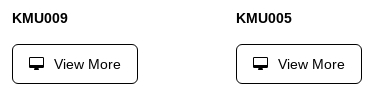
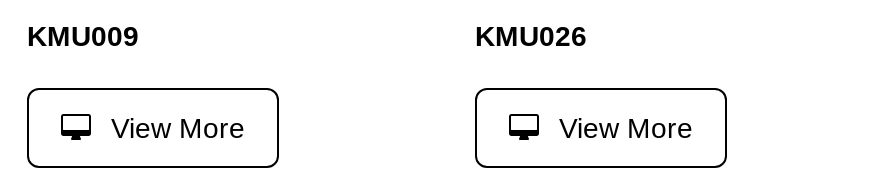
- KMU005
+ KMU026
